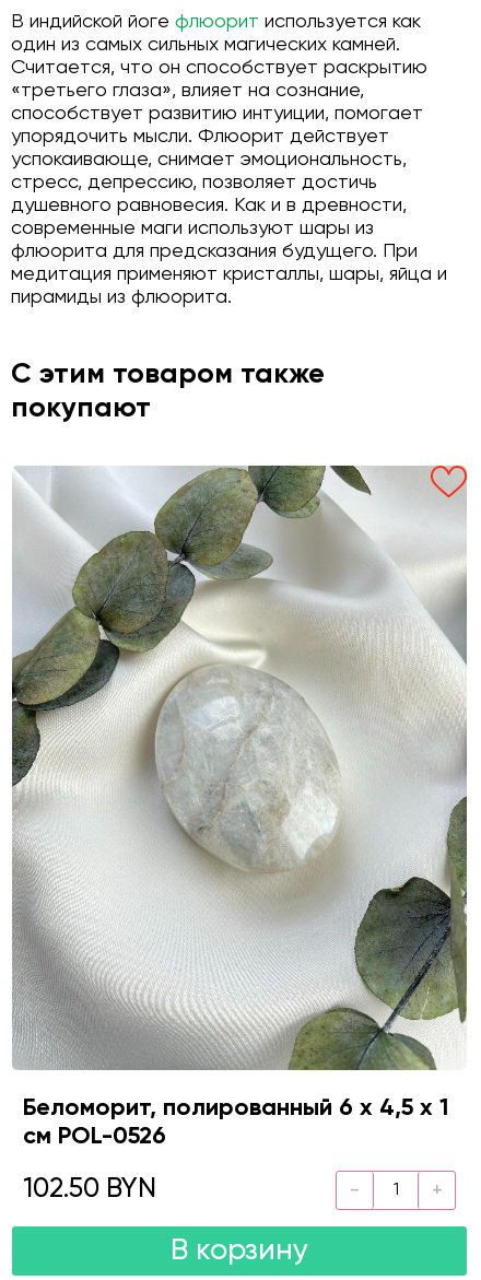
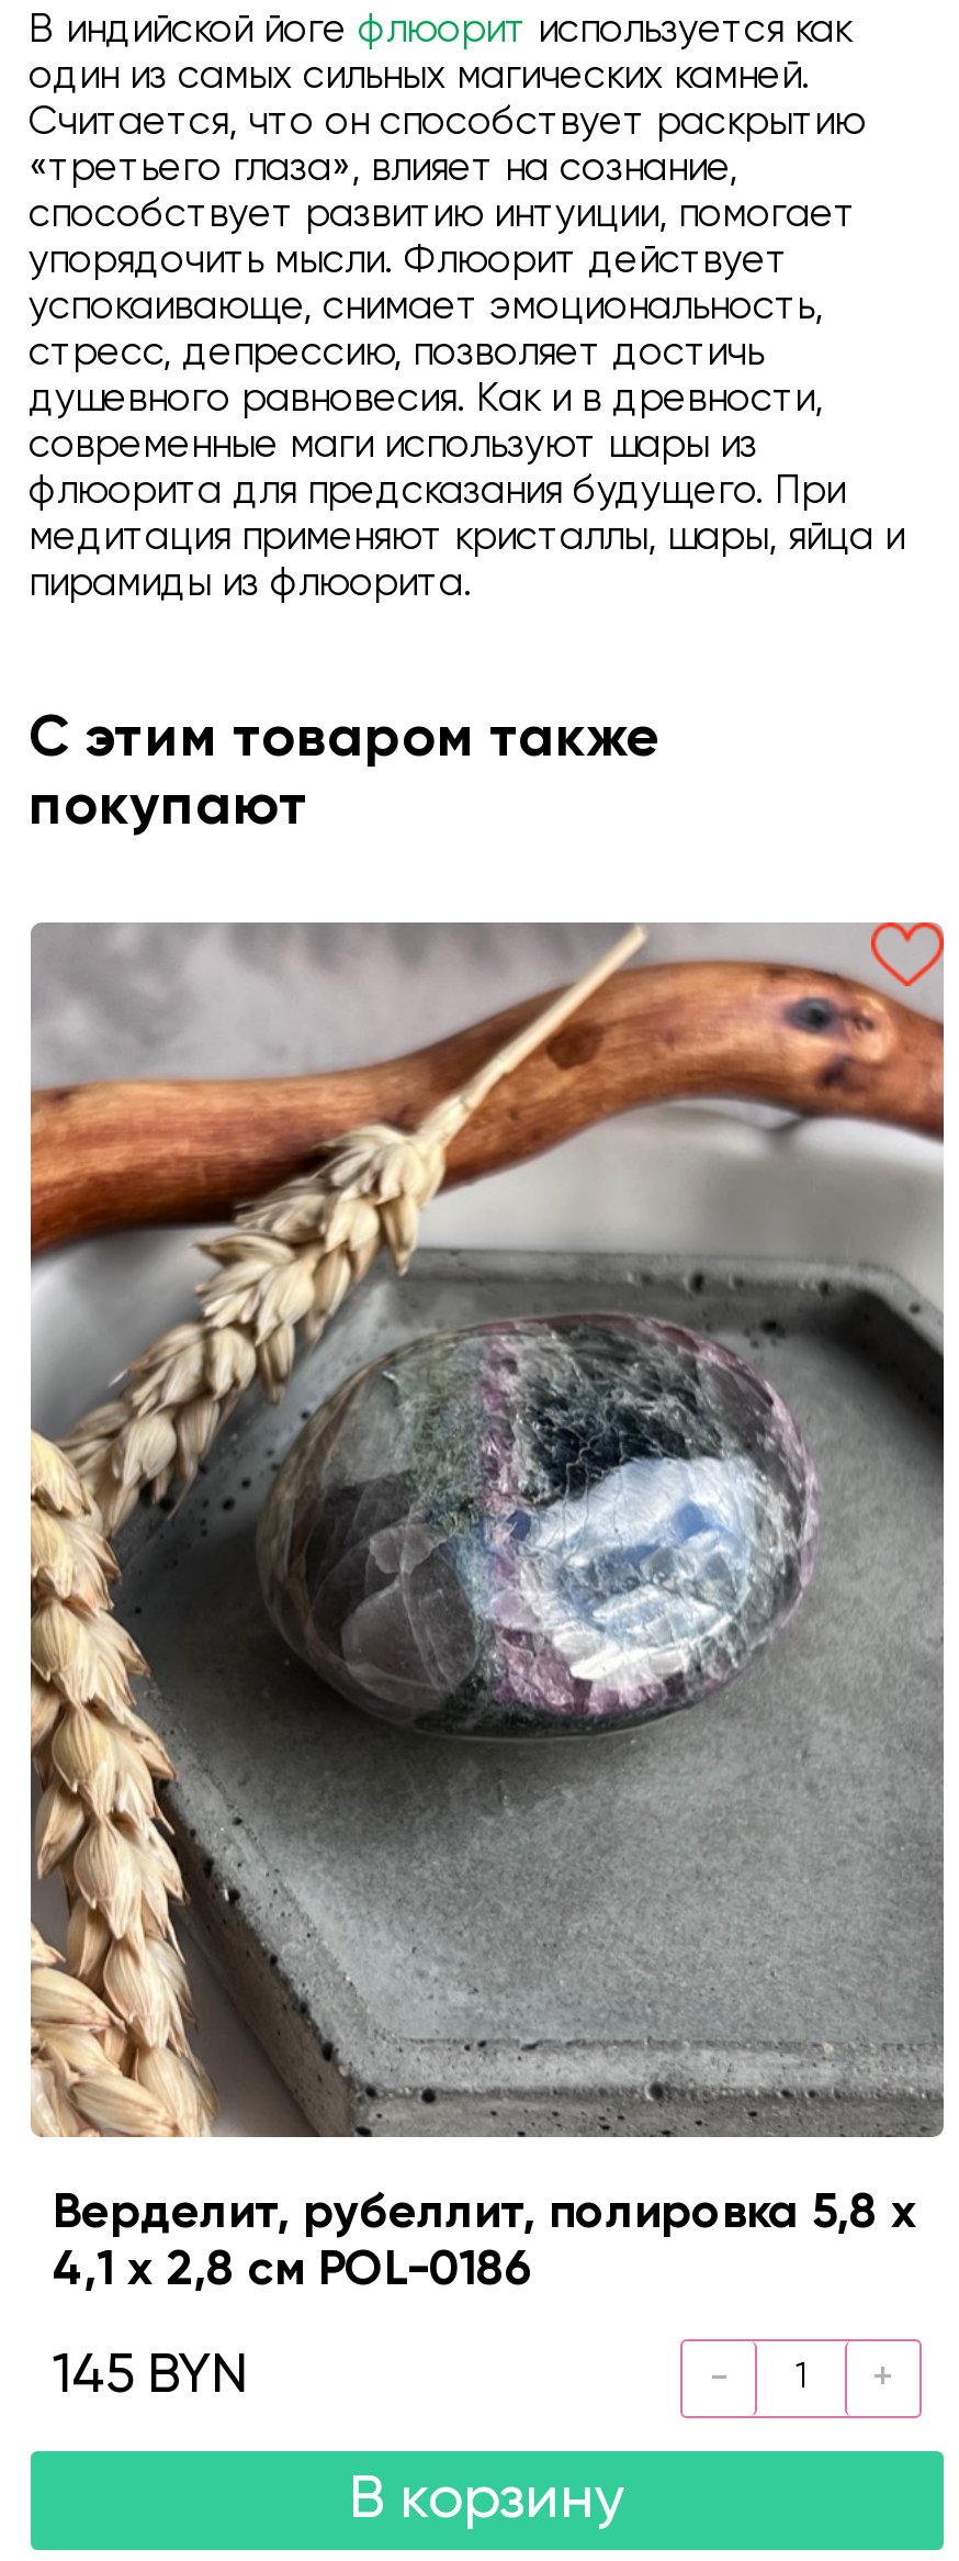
- [image]
- Беломорит, полированный 6 х 4,5 х 1
- см POL-0526
+ [image]
+ Верделит, рубеллит, полировка 5,8 х
+ 4,1 х 2,8 см POL-0186

- 102.50 BYN
+ 145 BYN
